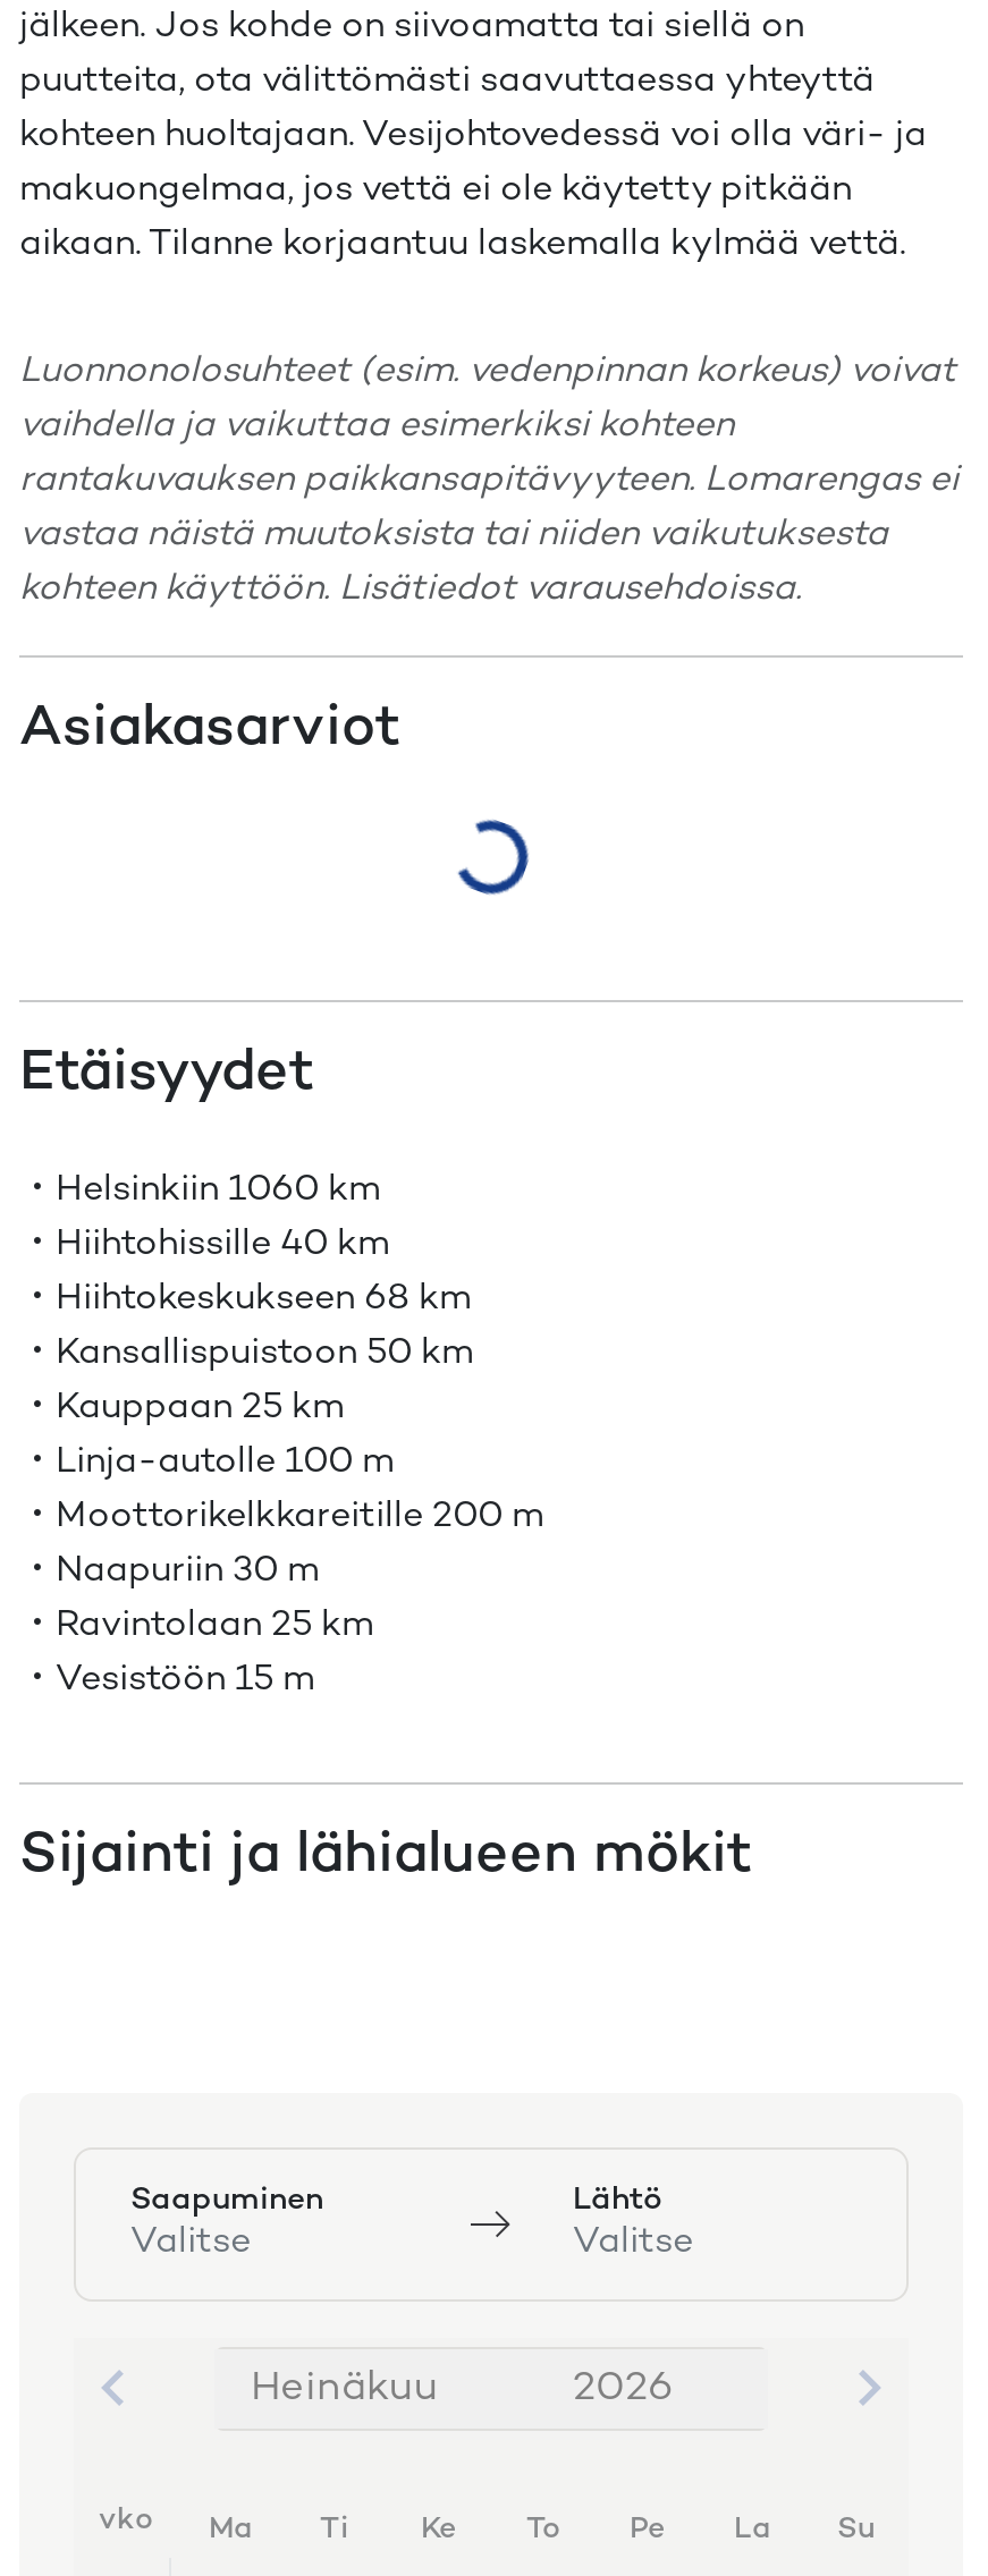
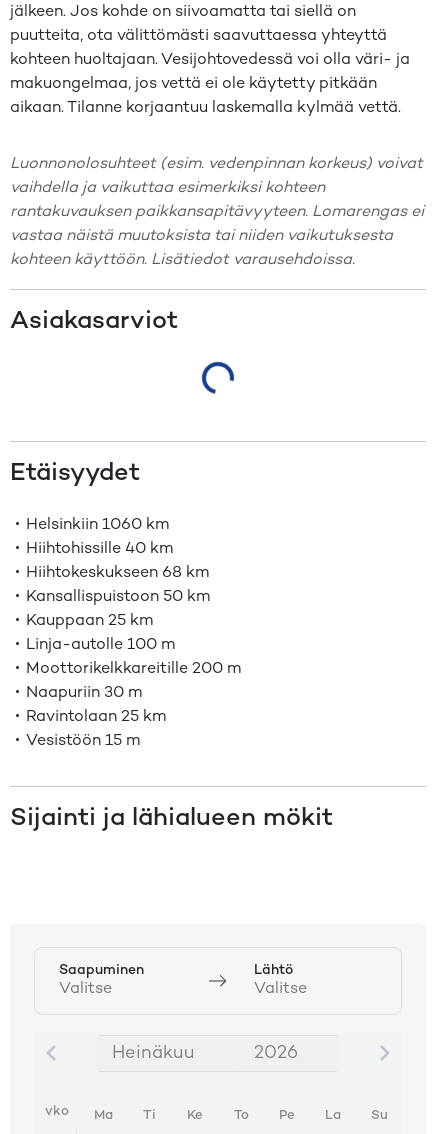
- [image]
+ [image]
